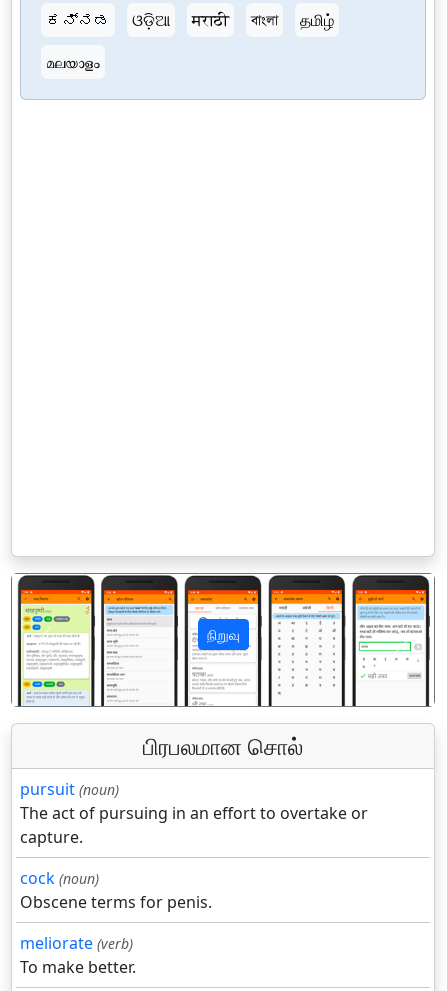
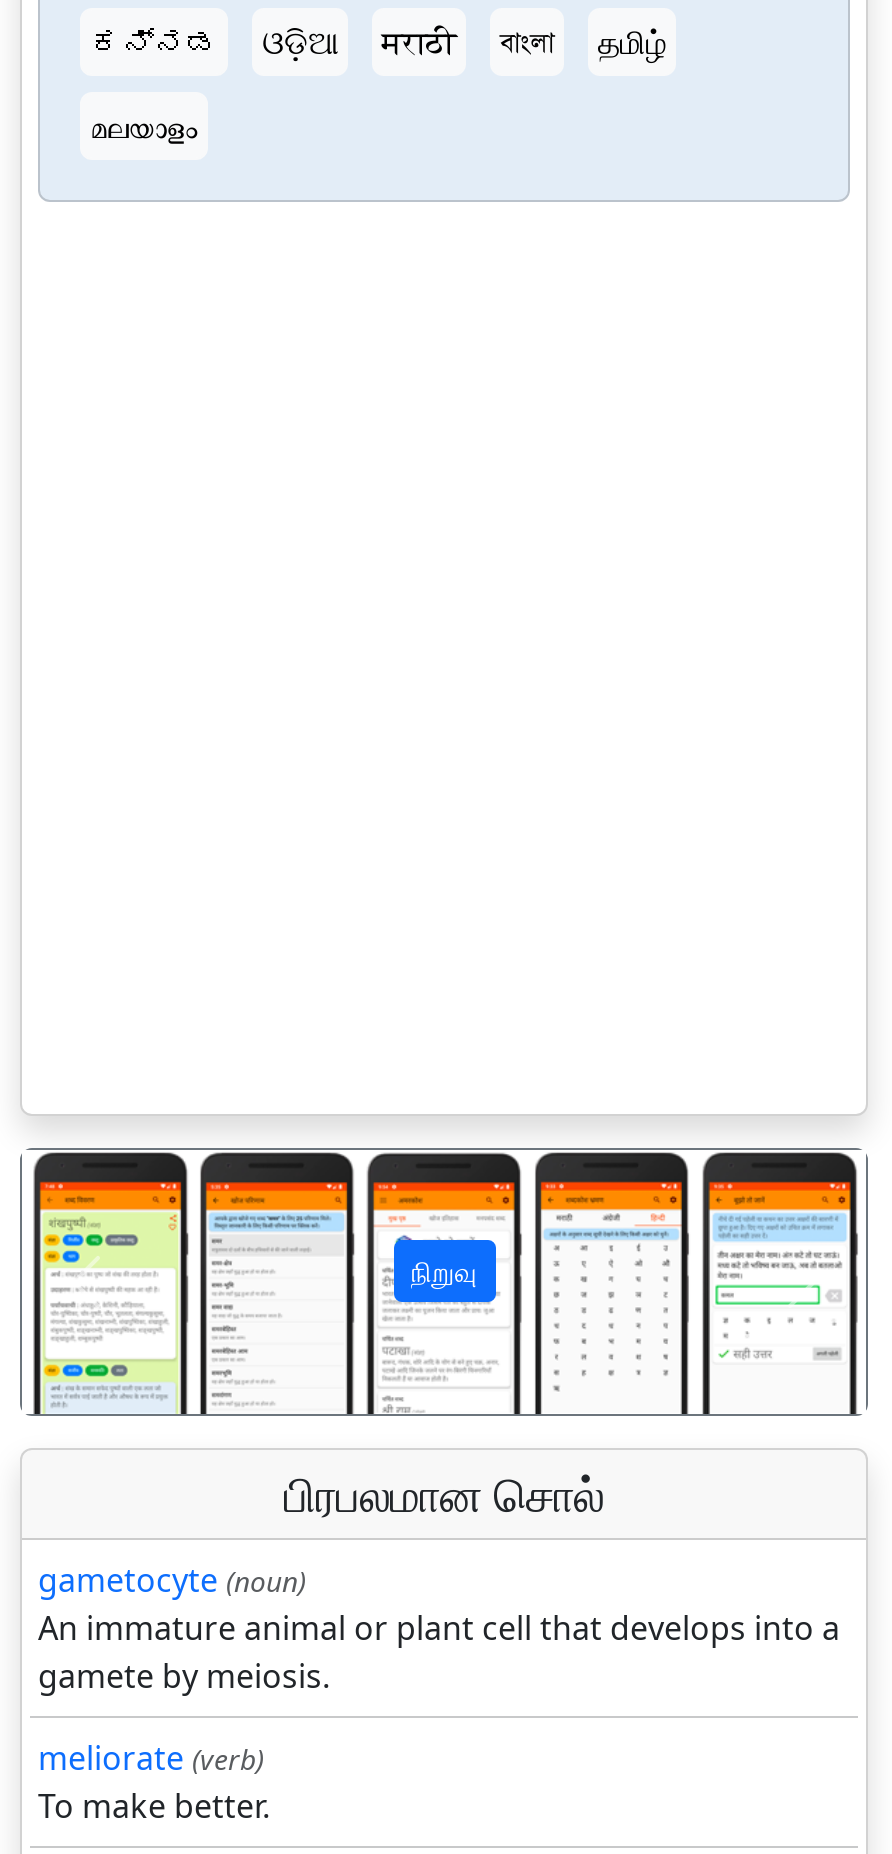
- pursuit (noun)
- The act of pursuing in an effort to overtake or
- capture.
- cock (noun)
- Obscene terms for penis.
+ gametocyte (noun)
+ An immature animal or plant cell that develops into a
+ gamete by meiosis.
